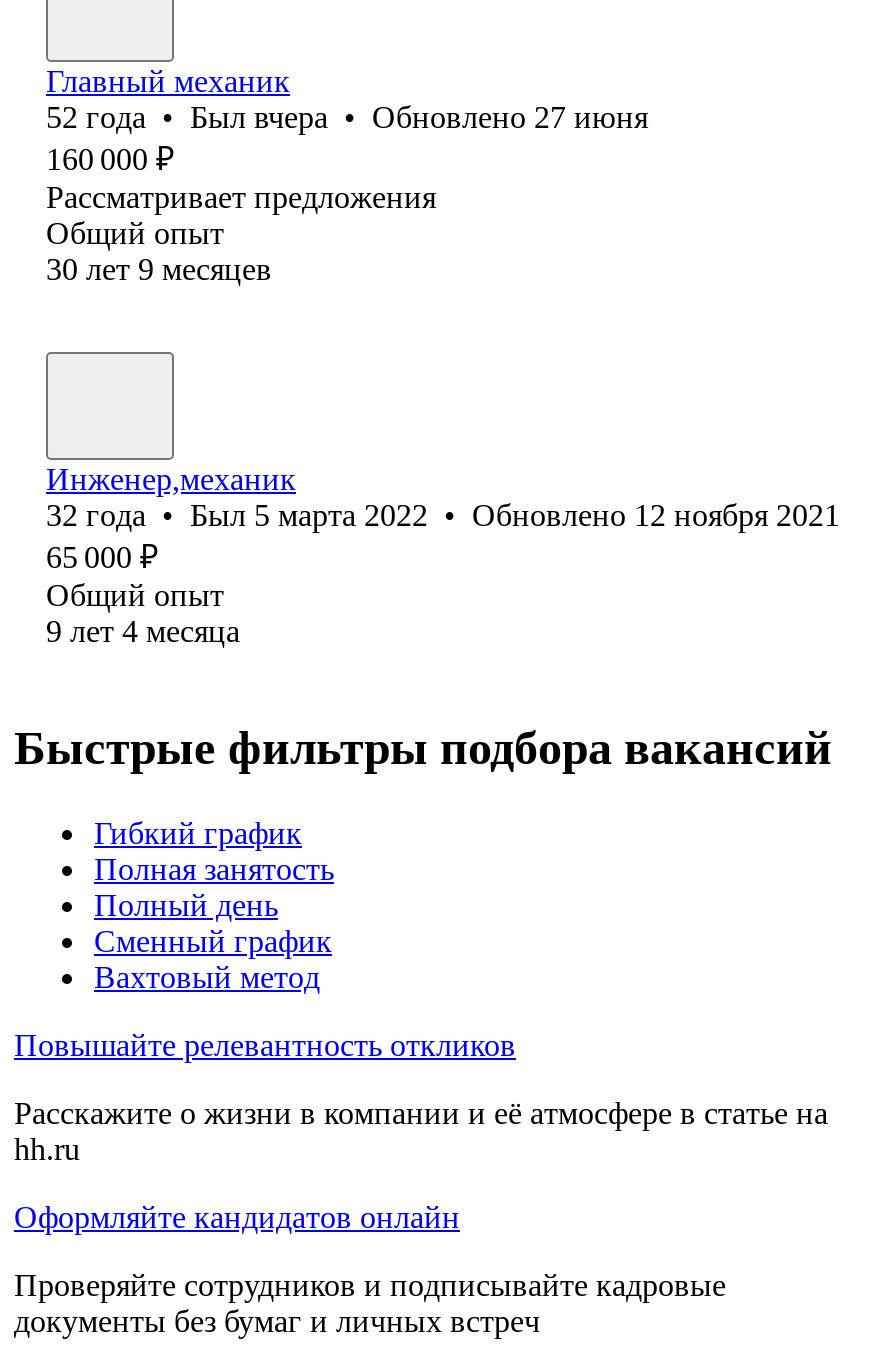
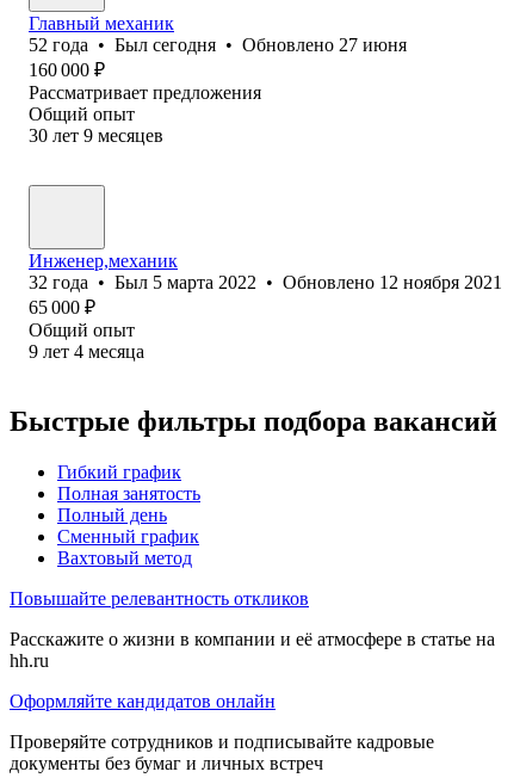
- 52 года • Был вчера • Обновлено 27 июня
+ 52 года • Был сегодня • Обновлено 27 июня
